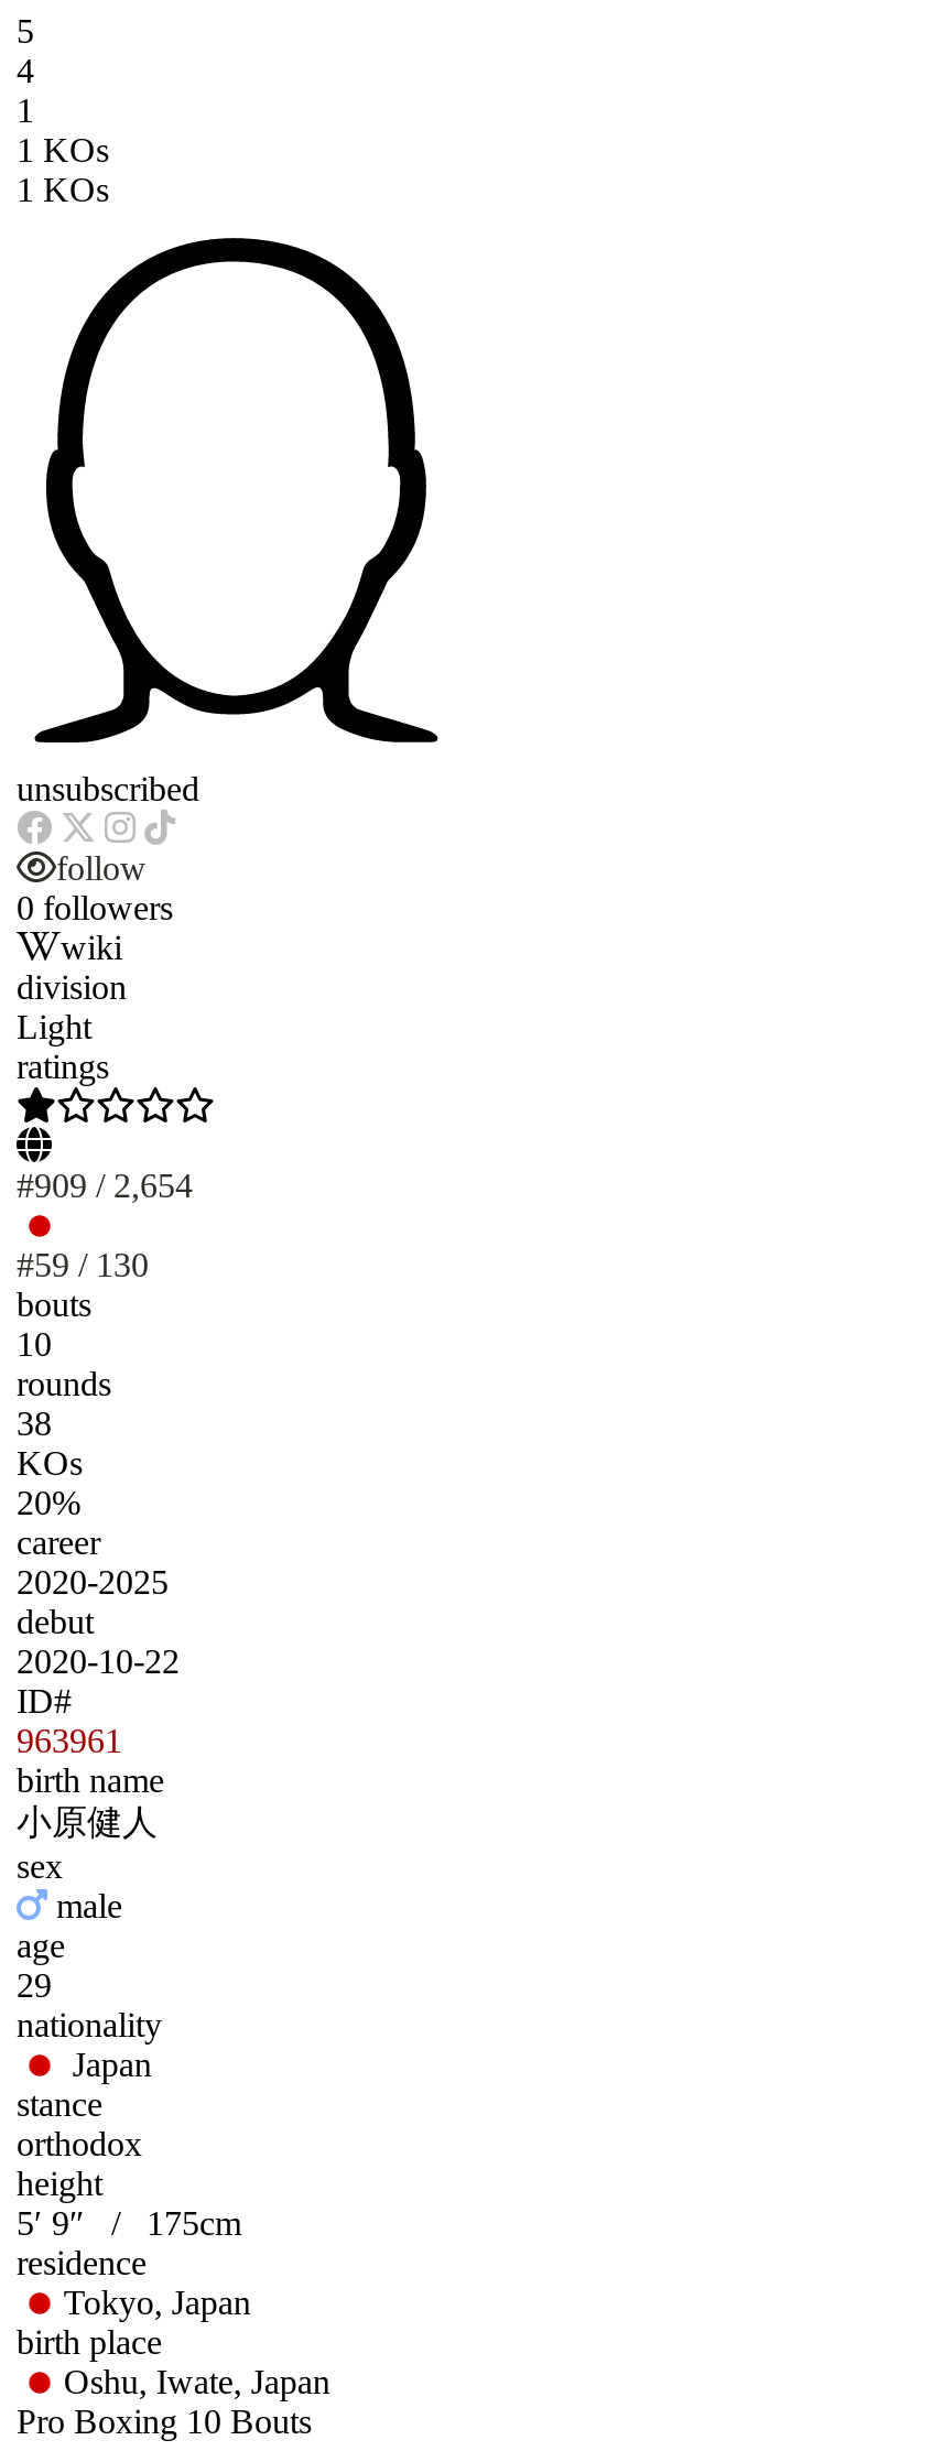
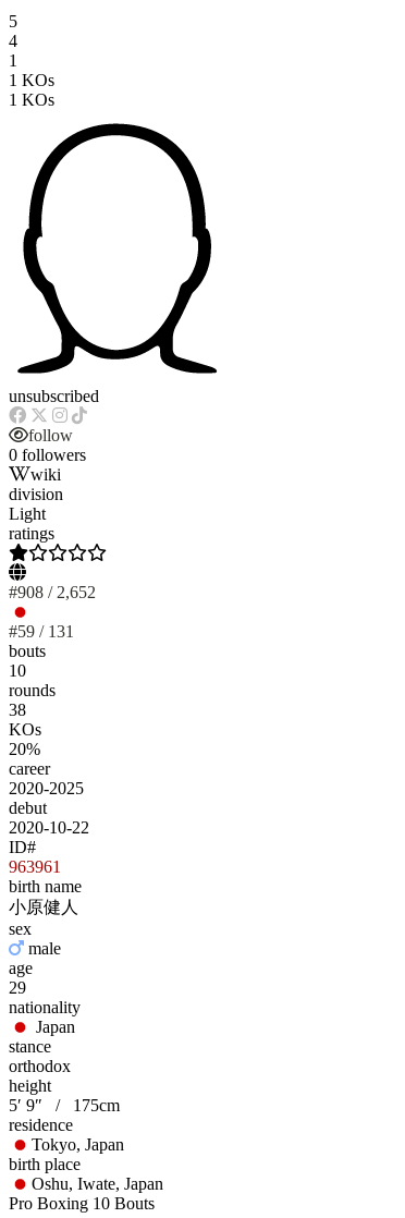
- #909 / 2,654
+ #908 / 2,652

- #59 / 130
+ #59 / 131
